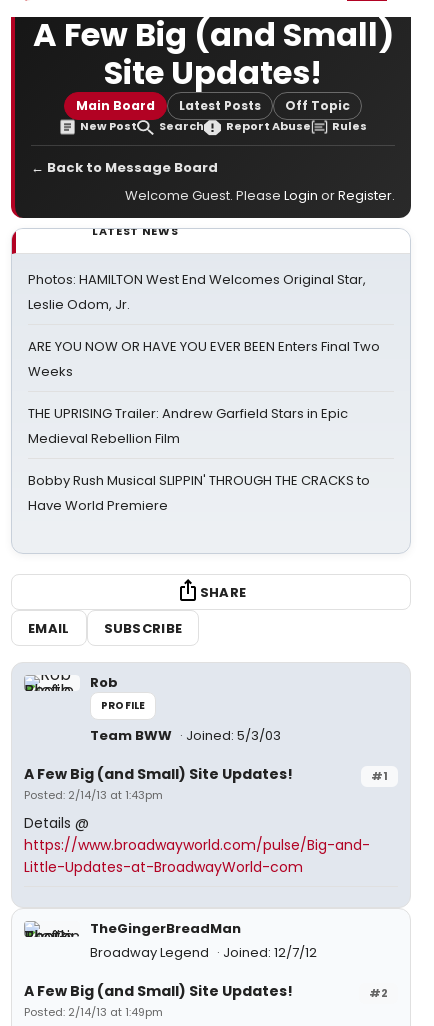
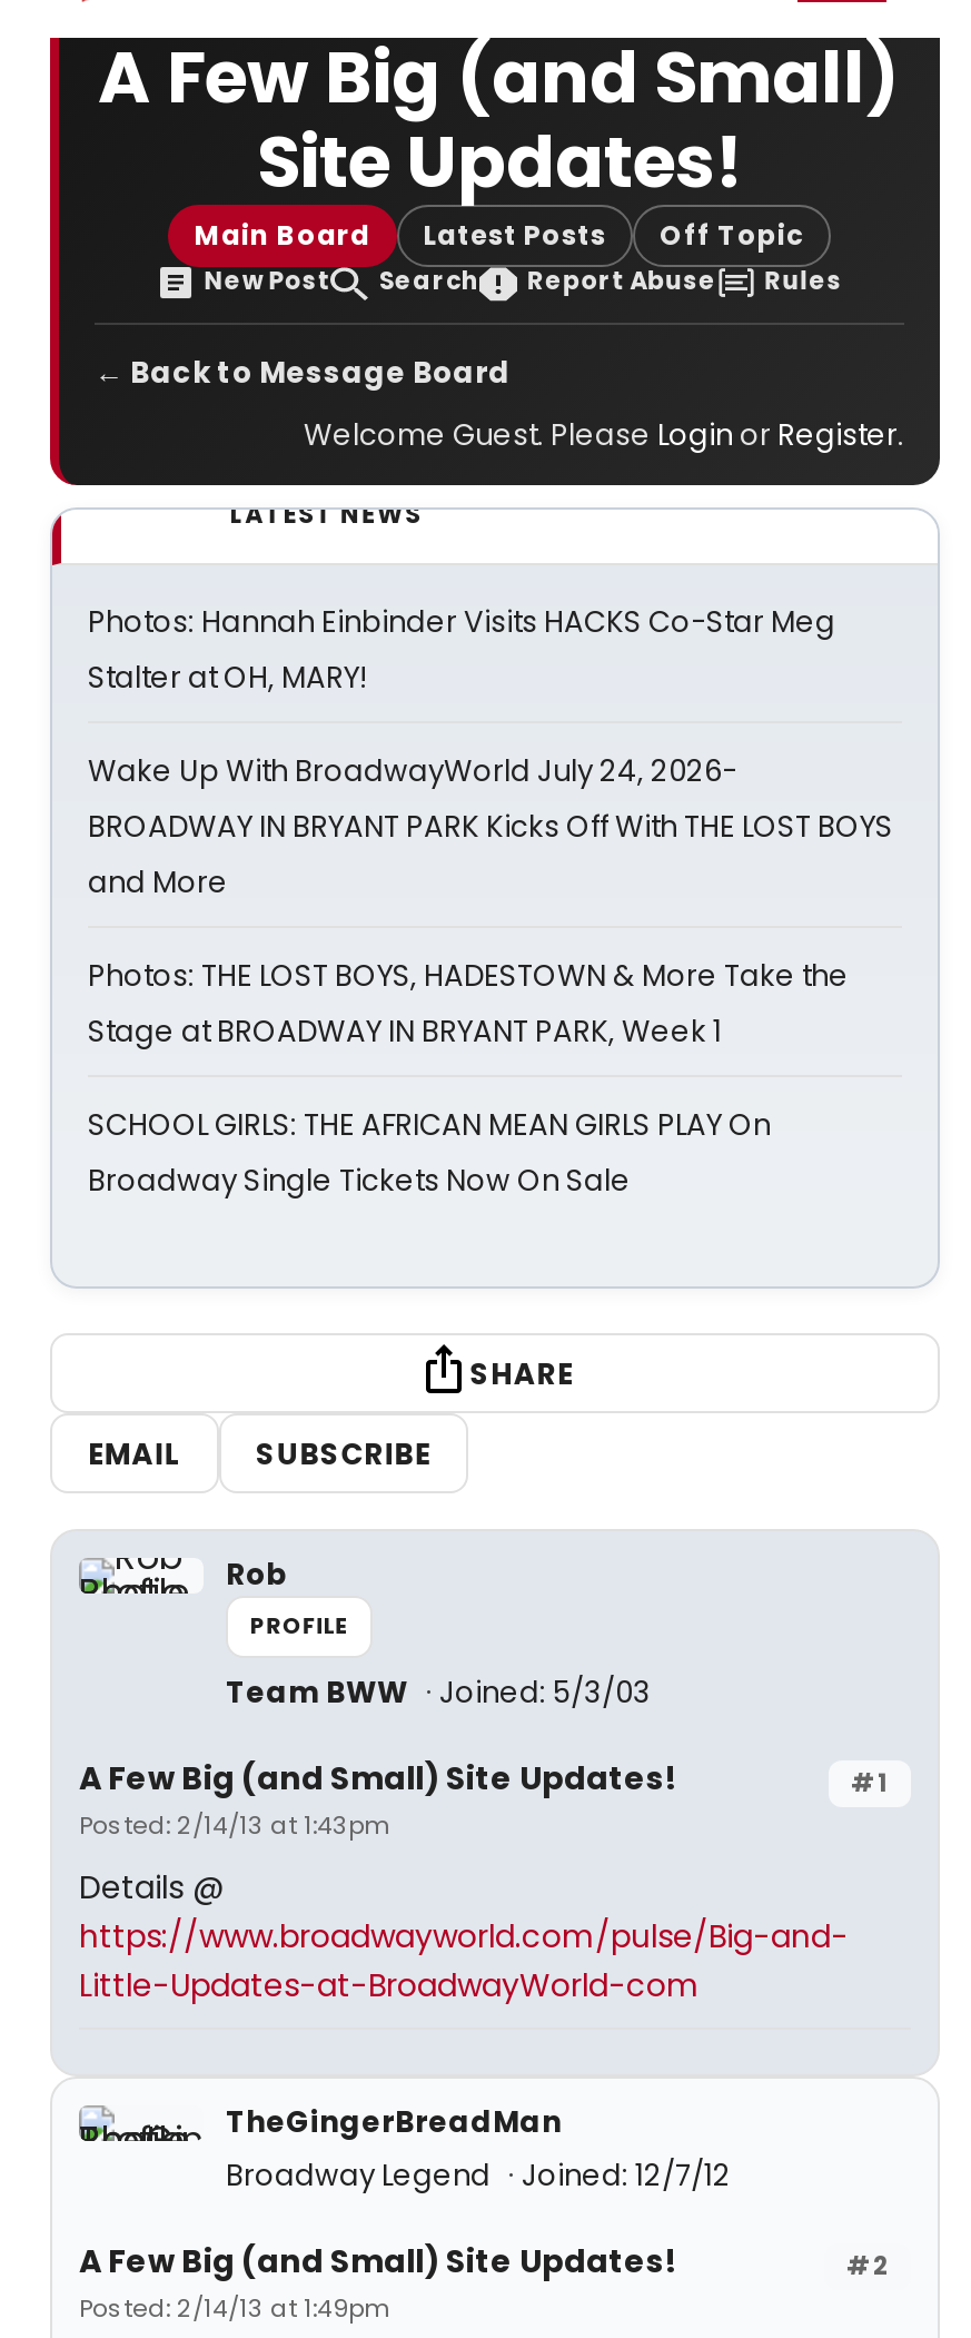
- Photos: HAMILTON West End Welcomes Original Star,
- Leslie Odom, Jr.
+ Photos: Hannah Einbinder Visits HACKS Co-Star Meg
+ Stalter at OH, MARY!

- ARE YOU NOW OR HAVE YOU EVER BEEN Enters Final Two
- Weeks
+ Wake Up With BroadwayWorld July 24, 2026-
+ BROADWAY IN BRYANT PARK Kicks Off With THE LOST BOYS
+ and More

- THE UPRISING Trailer: Andrew Garfield Stars in Epic
- Medieval Rebellion Film
+ Photos: THE LOST BOYS, HADESTOWN & More Take the
+ Stage at BROADWAY IN BRYANT PARK, Week 1

- Bobby Rush Musical SLIPPIN' THROUGH THE CRACKS to
- Have World Premiere
+ SCHOOL GIRLS: THE AFRICAN MEAN GIRLS PLAY On
+ Broadway Single Tickets Now On Sale
